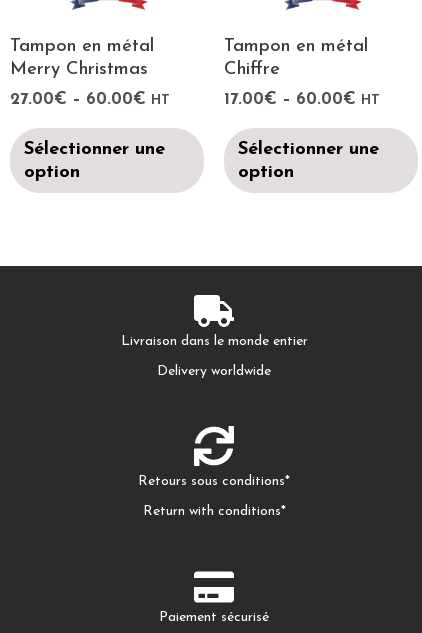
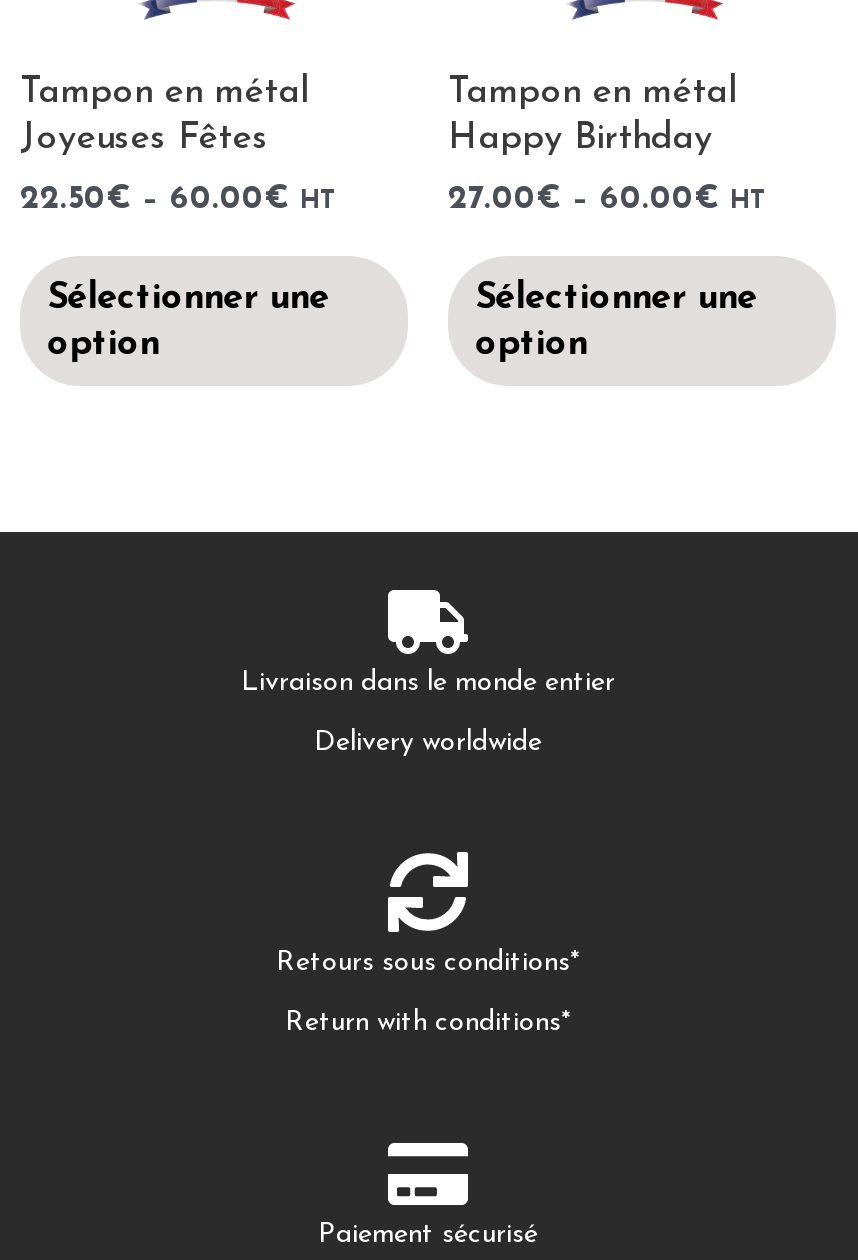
- Merry Christmas
+ Joyeuses Fêtes

- Chiffre
+ Happy Birthday

- 27.00€– 60.00€ HT
+ 22.50€– 60.00€ HT

- 17.00€– 60.00€ HT
+ 27.00€– 60.00€ HT
